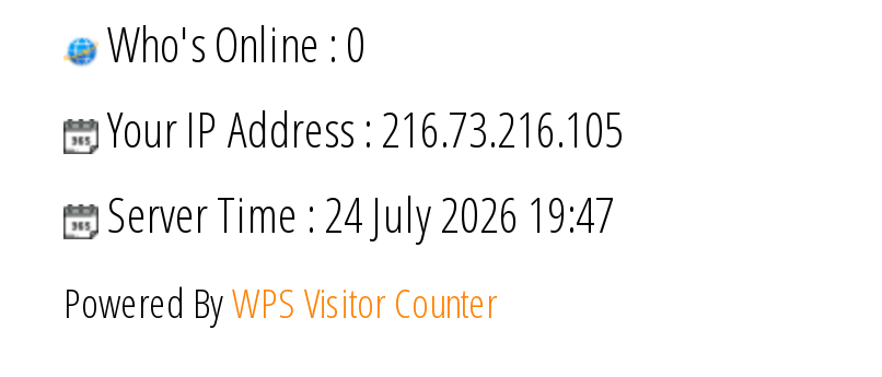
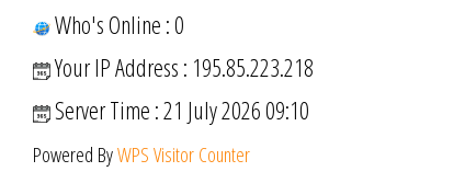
- Your IP Address : 216.73.216.105
+ Your IP Address : 195.85.223.218

- Server Time : 24 July 2026 19:47
+ Server Time : 21 July 2026 09:10
